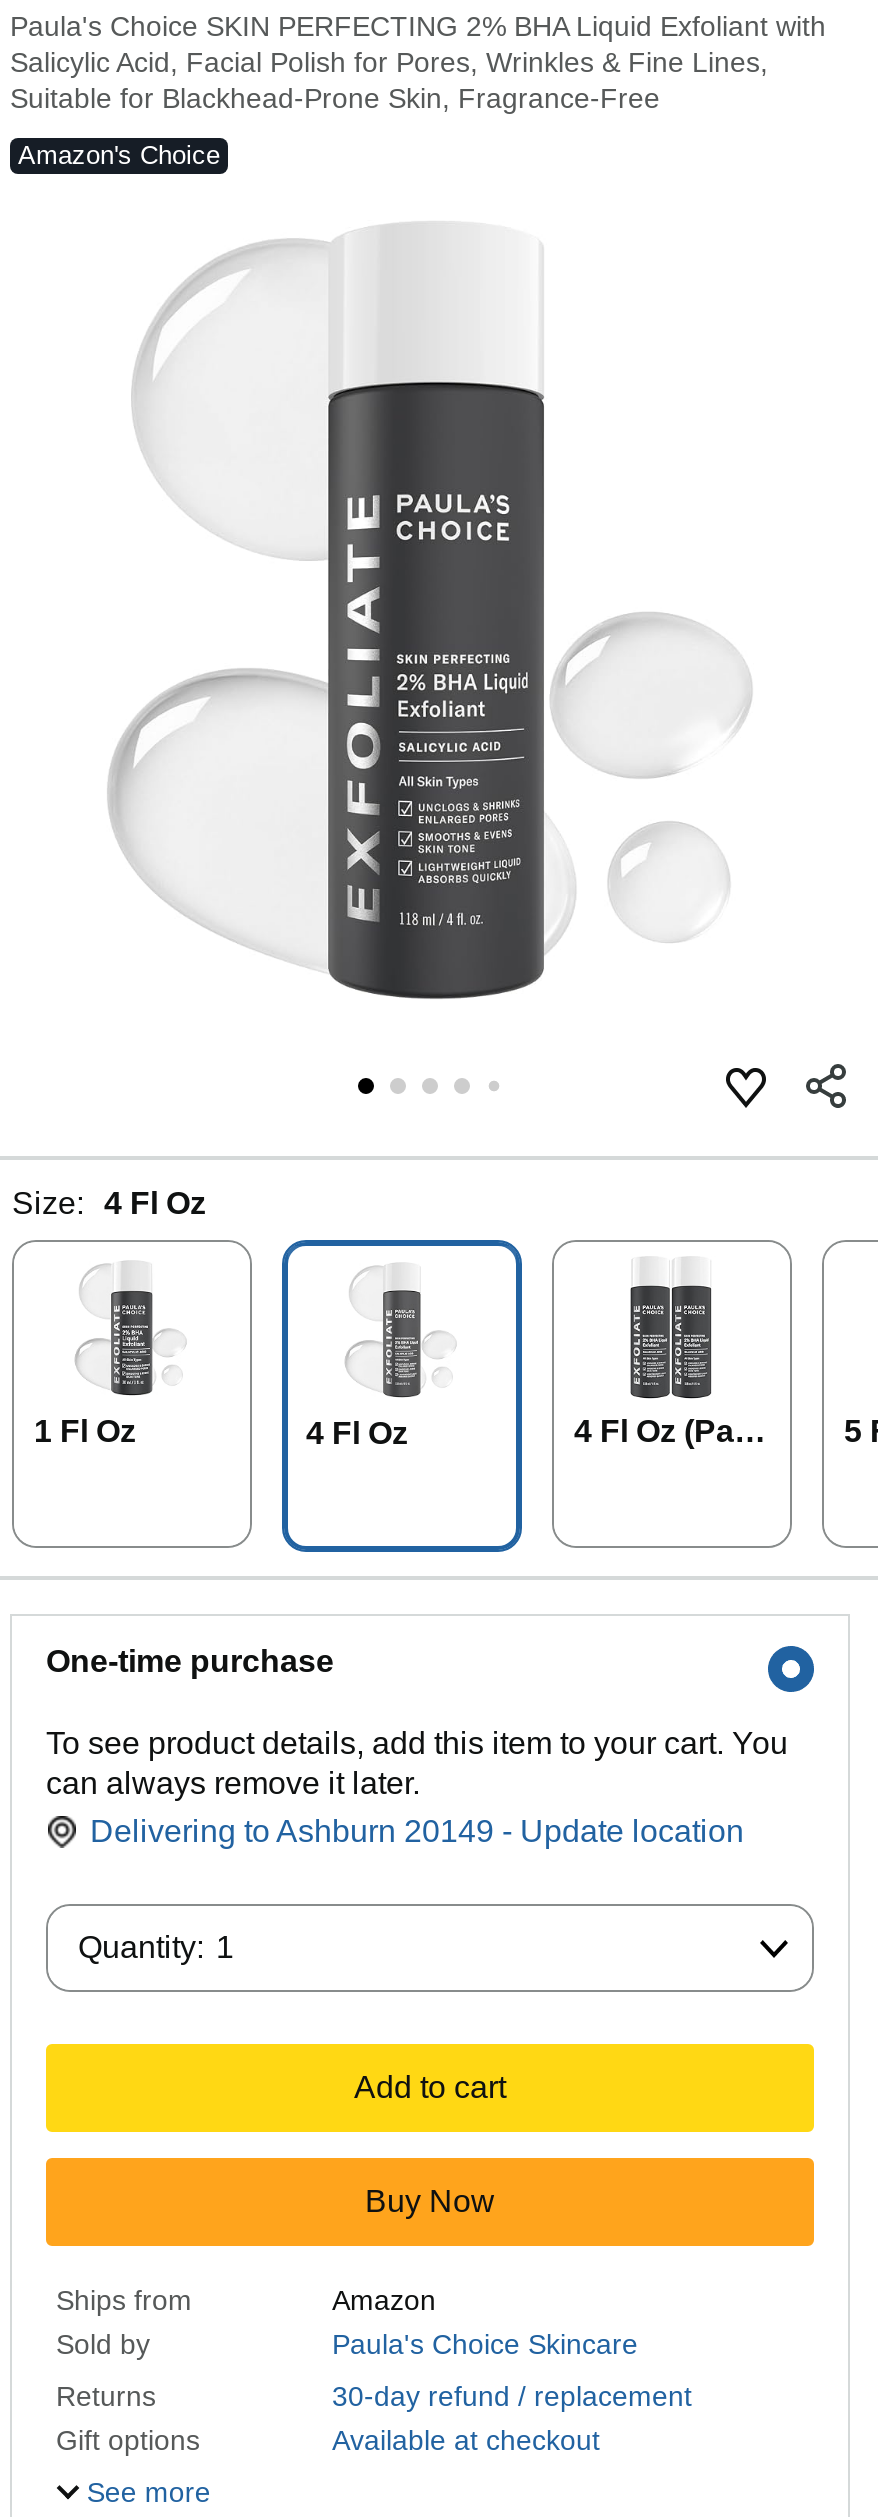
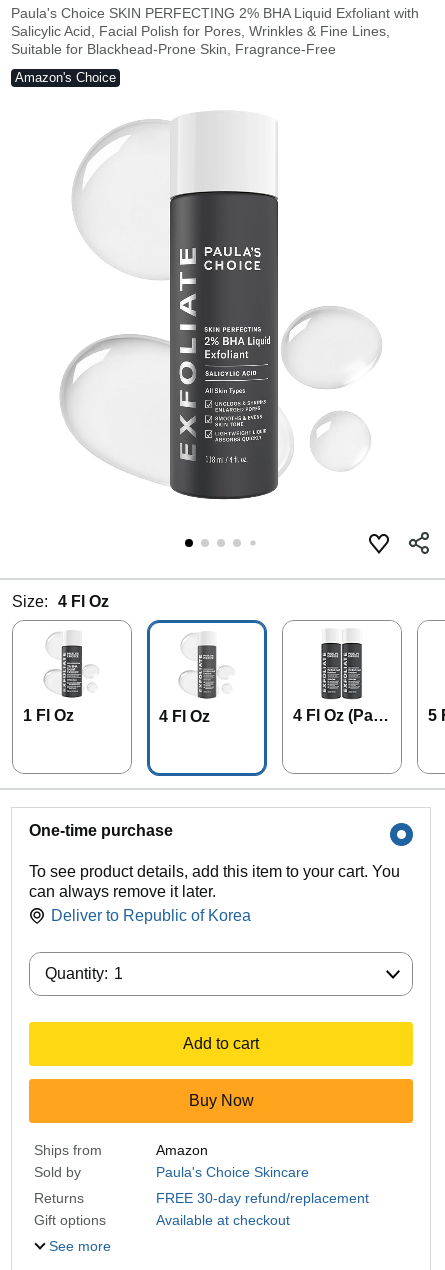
- Delivering to Ashburn 20149 - Update location
+ Deliver to Republic of Korea

- 30-day refund / replacement
+ FREE 30-day refund/replacement
